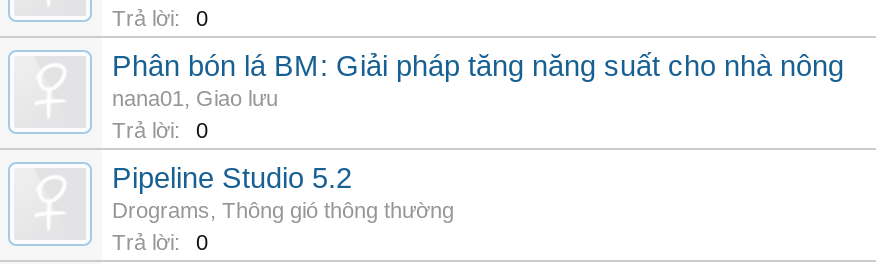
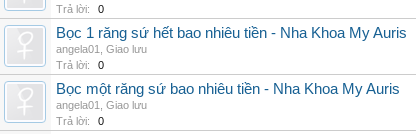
- Phân bón lá BM: Giải pháp tăng năng suất cho nhà nông
- nana01, Giao lưu
+ Bọc 1 răng sứ hết bao nhiêu tiền - Nha Khoa My Auris
+ angela01, Giao lưu

- Pipeline Studio 5.2
- Drograms, Thông gió thông thường
+ Bọc một răng sứ bao nhiêu tiền - Nha Khoa My Auris
+ angela01, Giao lưu
